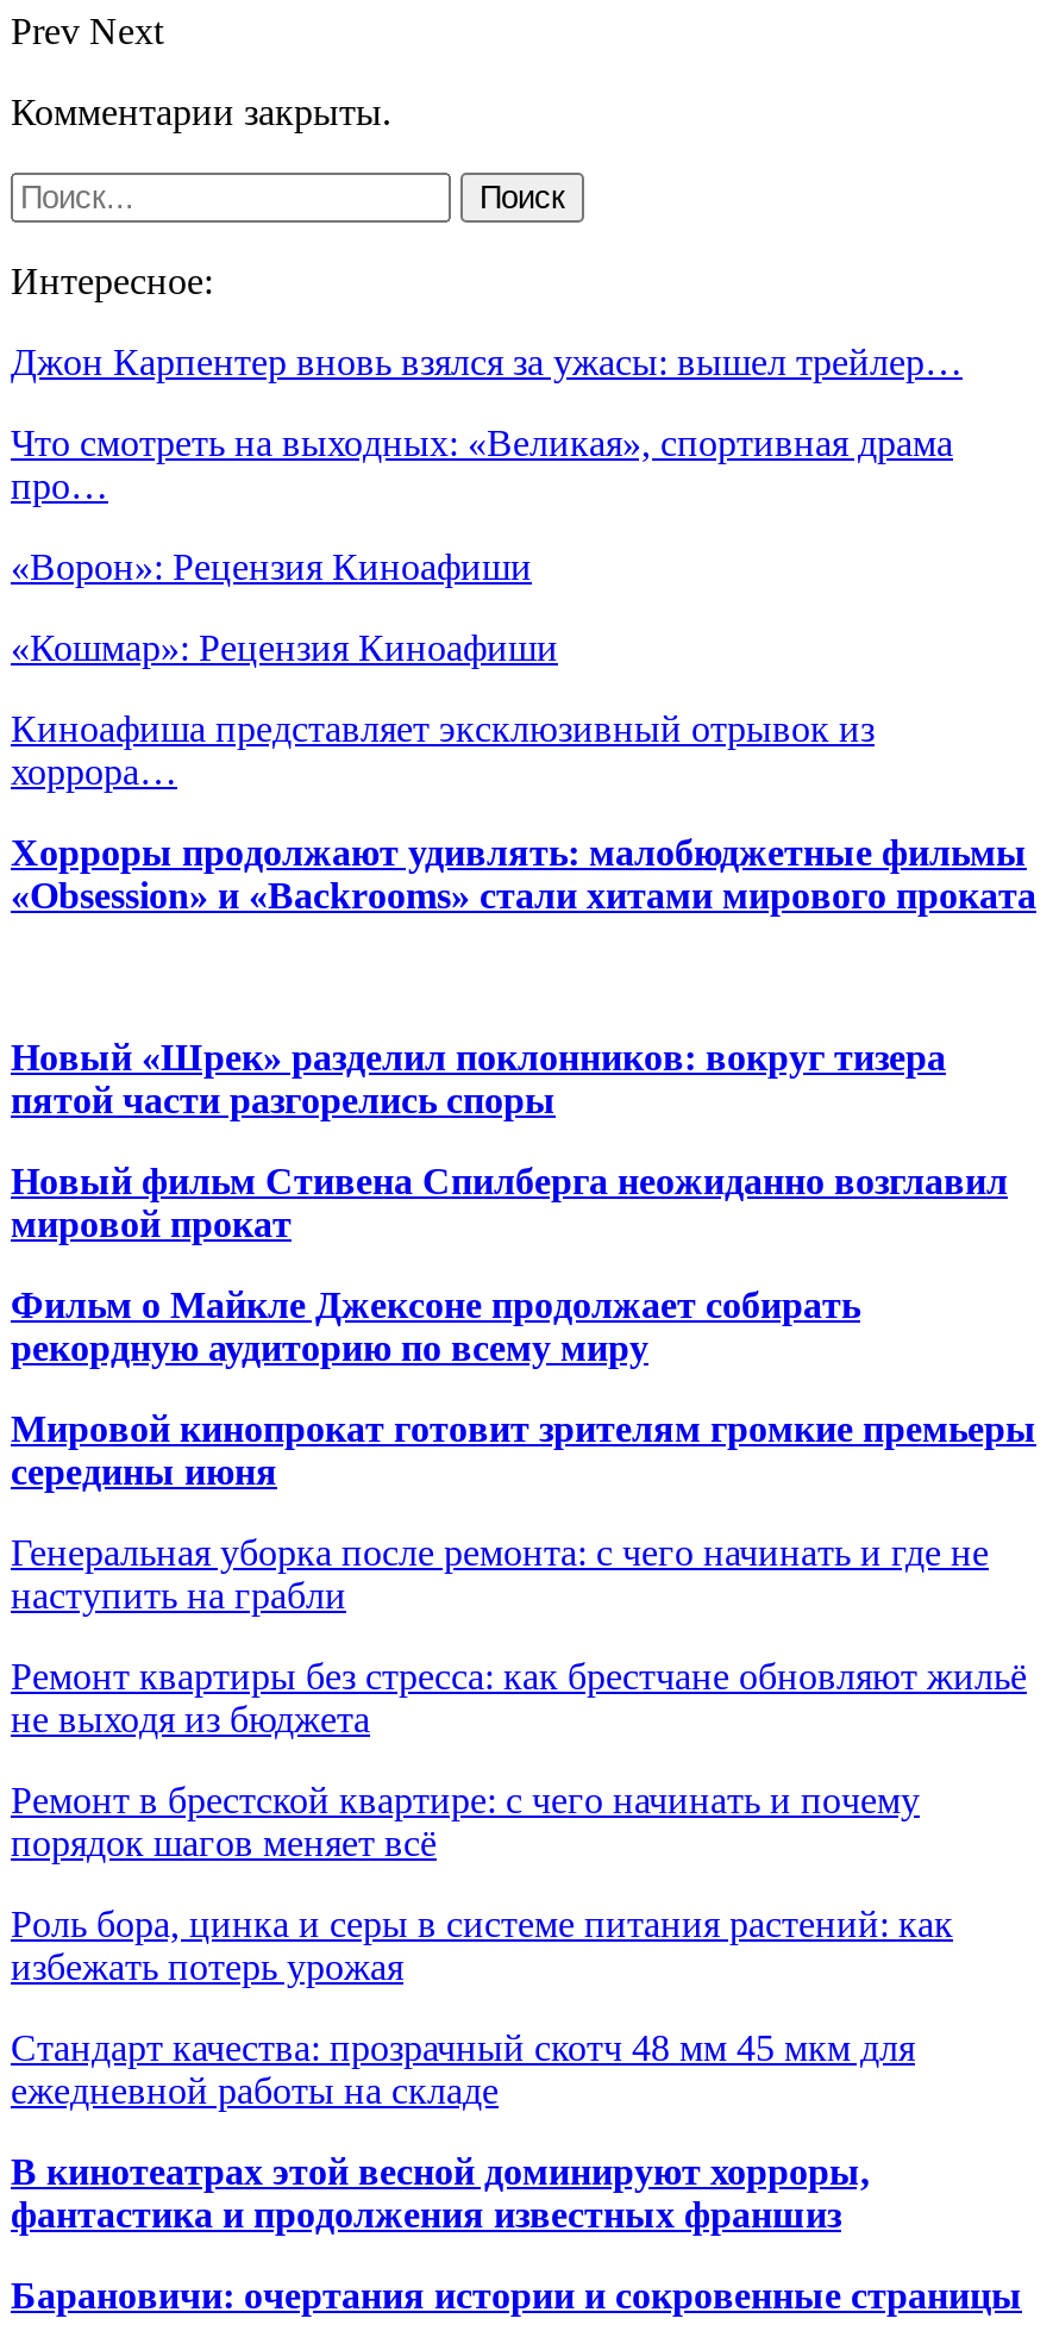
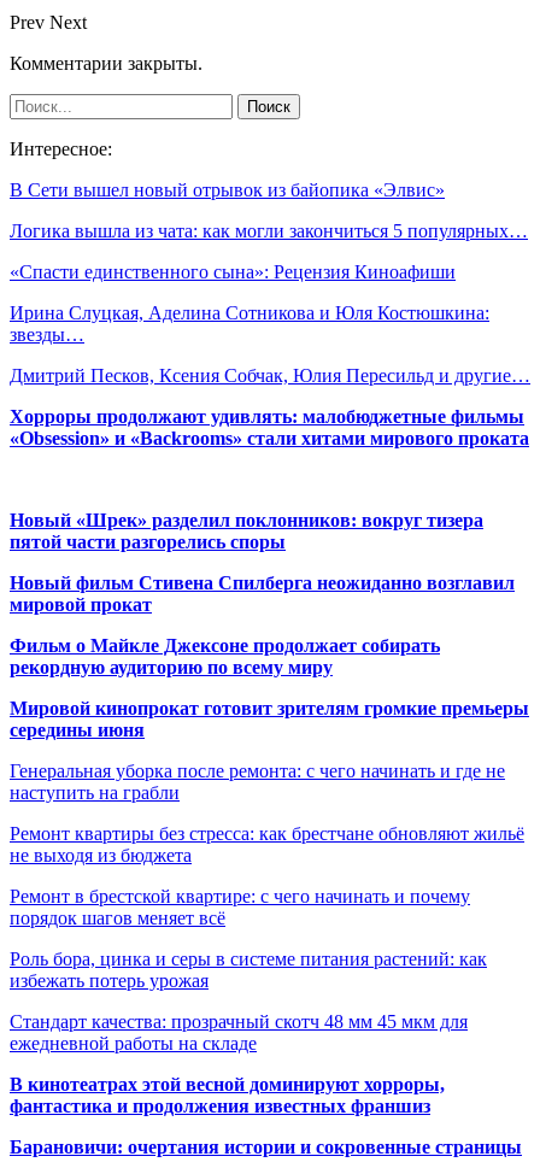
- Джон Карпентер вновь взялся за ужасы: вышел трейлер…
+ В Сети вышел новый отрывок из байопика «Элвис»

- Что смотреть на выходных: «Великая», спортивная драма
- про…
+ Логика вышла из чата: как могли закончиться 5 популярных…

- «Ворон»: Рецензия Киноафиши
+ «Спасти единственного сына»: Рецензия Киноафиши

- «Кошмар»: Рецензия Киноафиши
+ Ирина Слуцкая, Аделина Сотникова и Юля Костюшкина:
+ звезды…

- Киноафиша представляет эксклюзивный отрывок из
- хоррора…
+ Дмитрий Песков, Ксения Собчак, Юлия Пересильд и другие…
